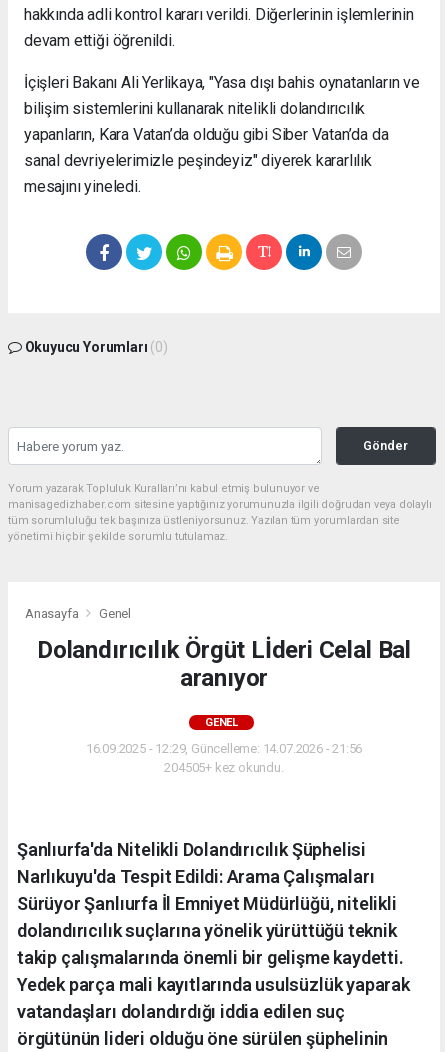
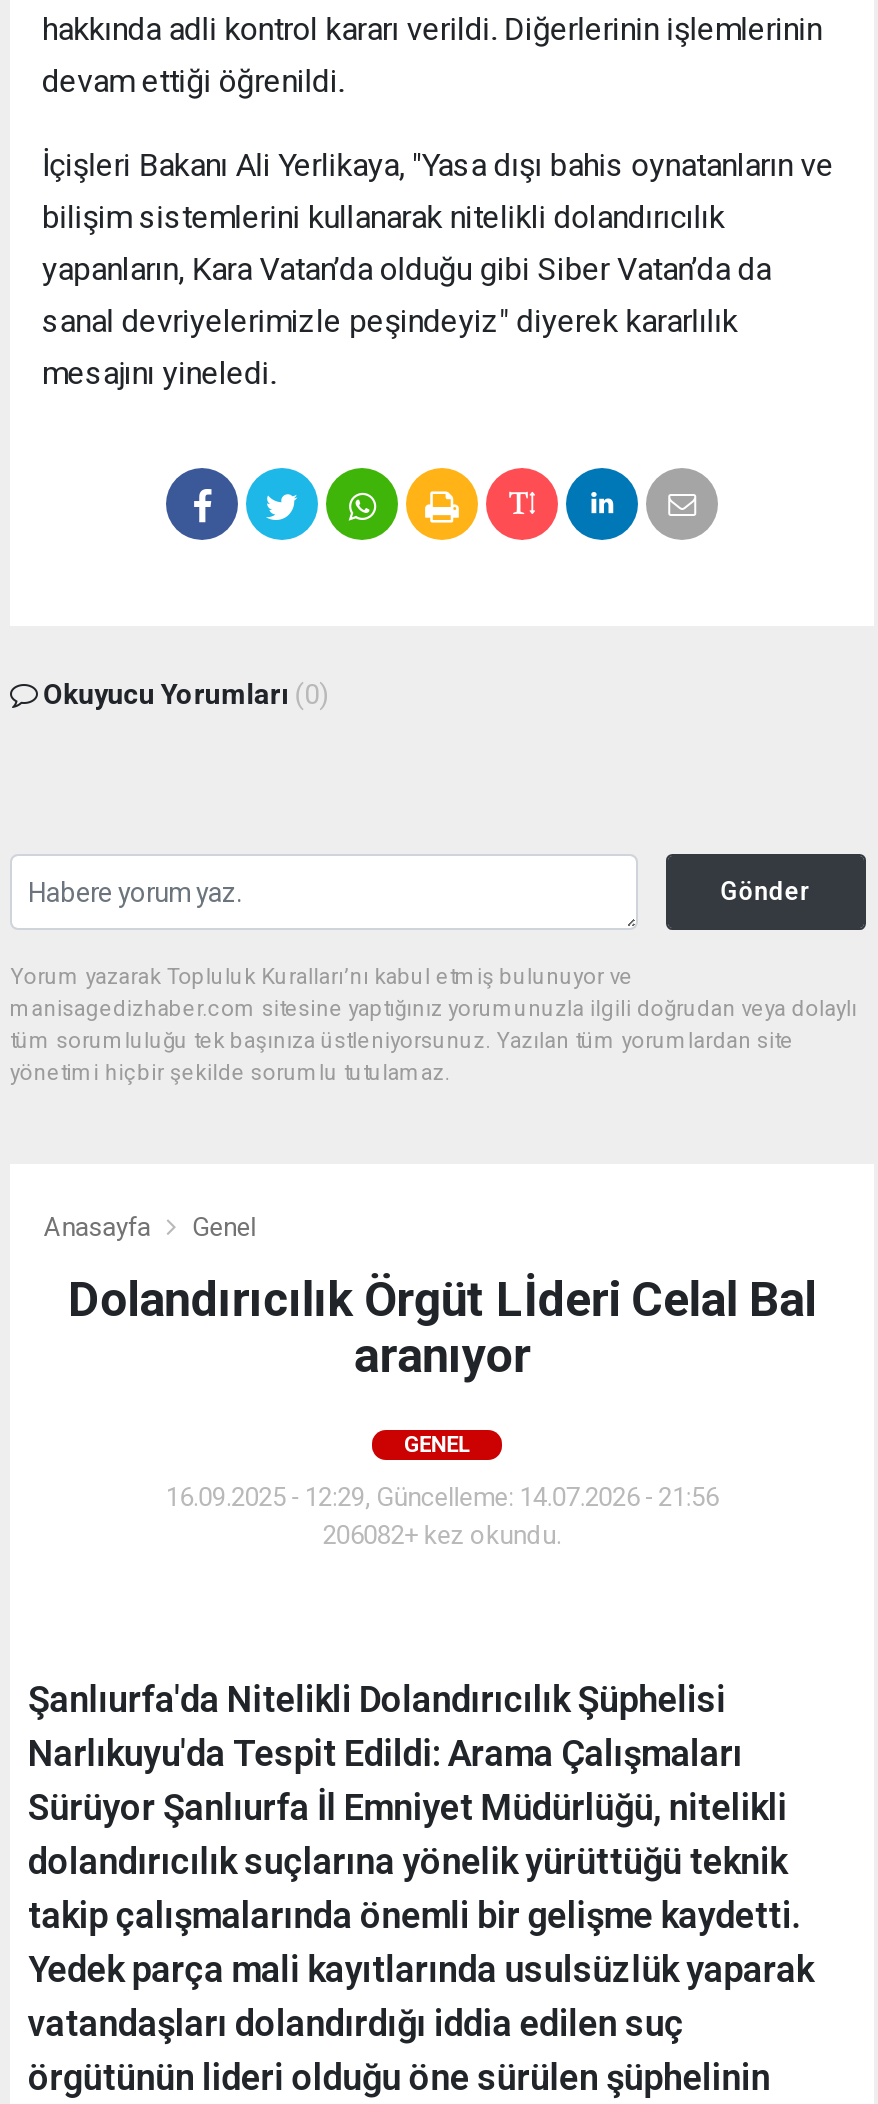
- 204505+ kez okundu.
+ 206082+ kez okundu.
